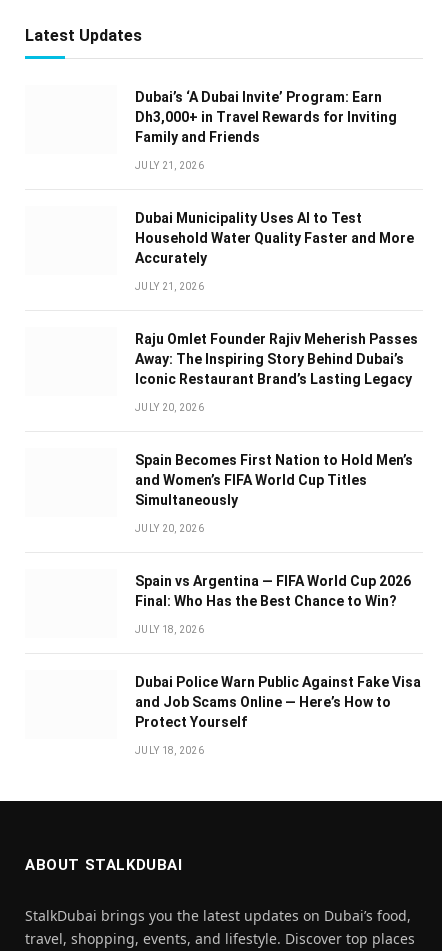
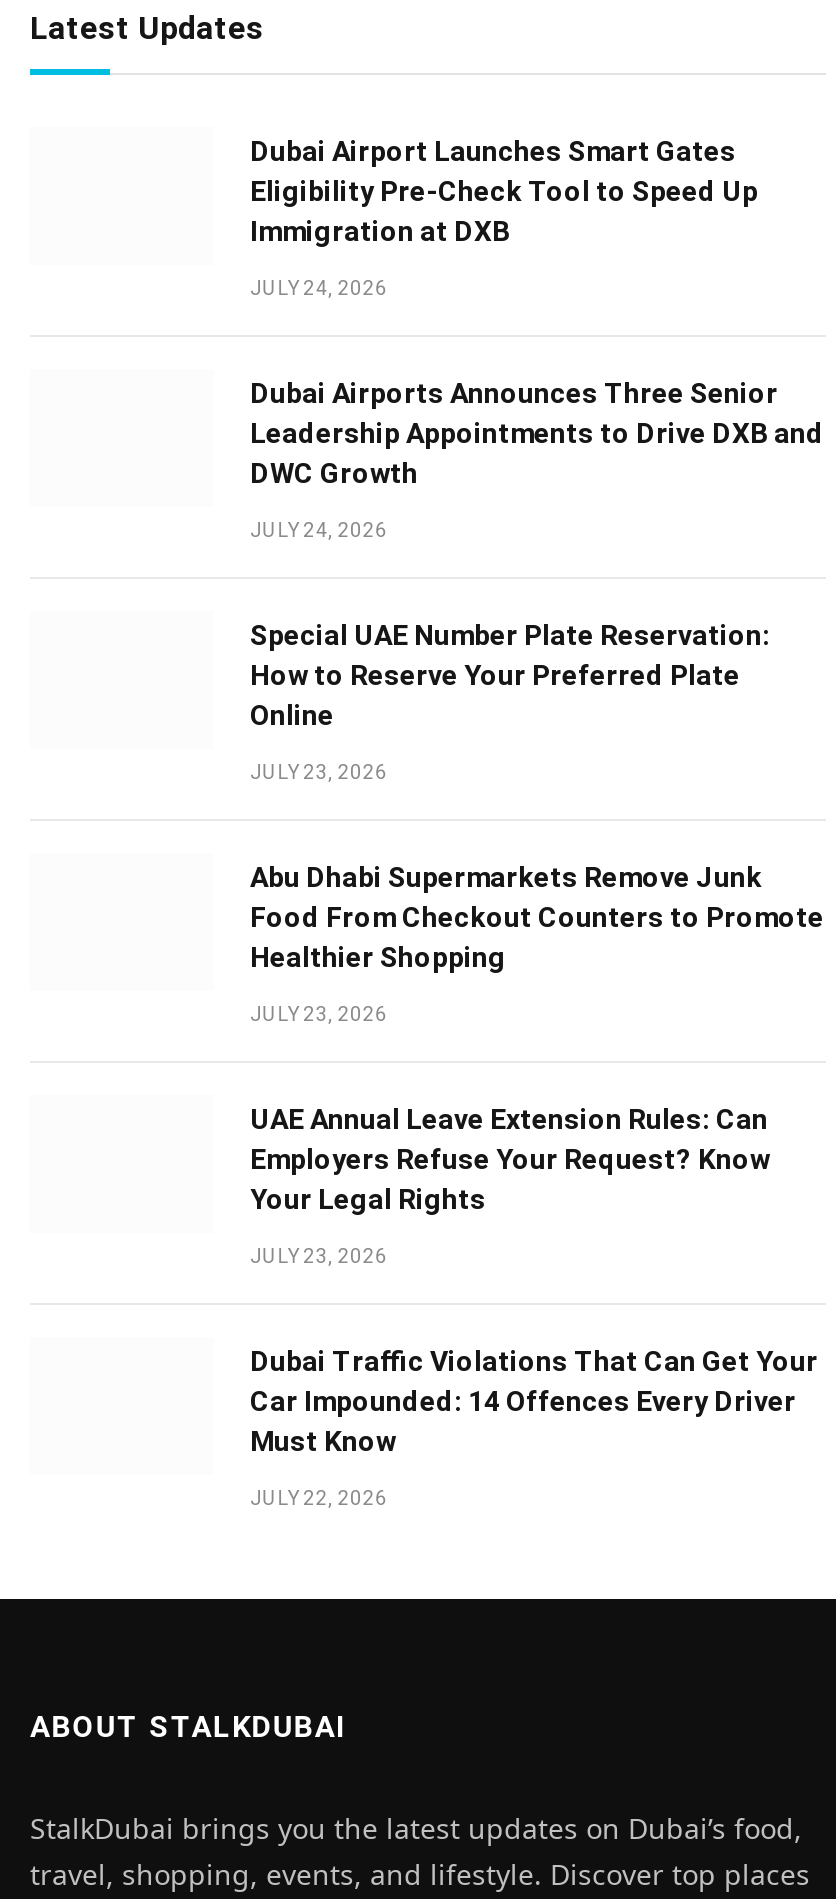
- Dubai’s ‘A Dubai Invite’ Program: Earn
- Dh3,000+ in Travel Rewards for Inviting
- Family and Friends
+ Dubai Airport Launches Smart Gates
+ Eligibility Pre-Check Tool to Speed Up
+ Immigration at DXB

- JULY 21, 2026
+ JULY 24, 2026

- Dubai Municipality Uses AI to Test
- Household Water Quality Faster and More
- Accurately
+ Dubai Airports Announces Three Senior
+ Leadership Appointments to Drive DXB and
+ DWC Growth

- JULY 21, 2026
+ JULY 24, 2026

- Raju Omlet Founder Rajiv Meherish Passes
- Away: The Inspiring Story Behind Dubai’s
- Iconic Restaurant Brand’s Lasting Legacy
+ Special UAE Number Plate Reservation:
+ How to Reserve Your Preferred Plate
+ Online

- JULY 20, 2026
+ JULY 23, 2026

- Spain Becomes First Nation to Hold Men’s
- and Women’s FIFA World Cup Titles
- Simultaneously
+ Abu Dhabi Supermarkets Remove Junk
+ Food From Checkout Counters to Promote
+ Healthier Shopping

- JULY 20, 2026
+ JULY 23, 2026

- Spain vs Argentina — FIFA World Cup 2026
- Final: Who Has the Best Chance to Win?
+ UAE Annual Leave Extension Rules: Can
+ Employers Refuse Your Request? Know
+ Your Legal Rights

- JULY 18, 2026
+ JULY 23, 2026

- Dubai Police Warn Public Against Fake Visa
- and Job Scams Online — Here’s How to
- Protect Yourself
+ Dubai Traffic Violations That Can Get Your
+ Car Impounded: 14 Offences Every Driver
+ Must Know

- JULY 18, 2026
+ JULY 22, 2026
